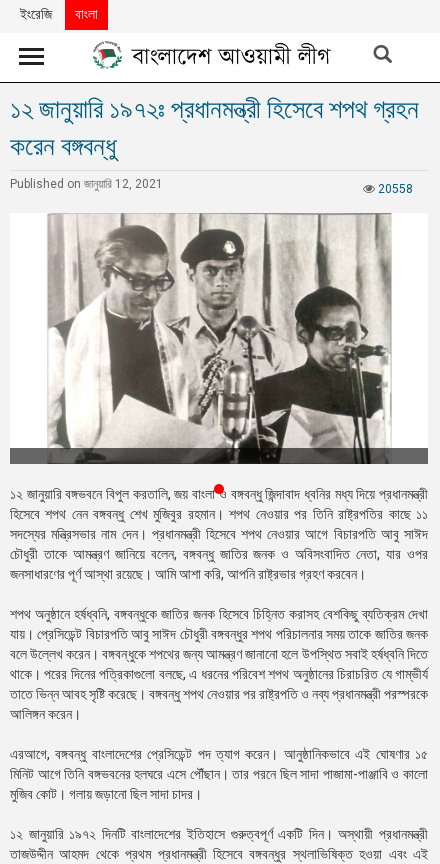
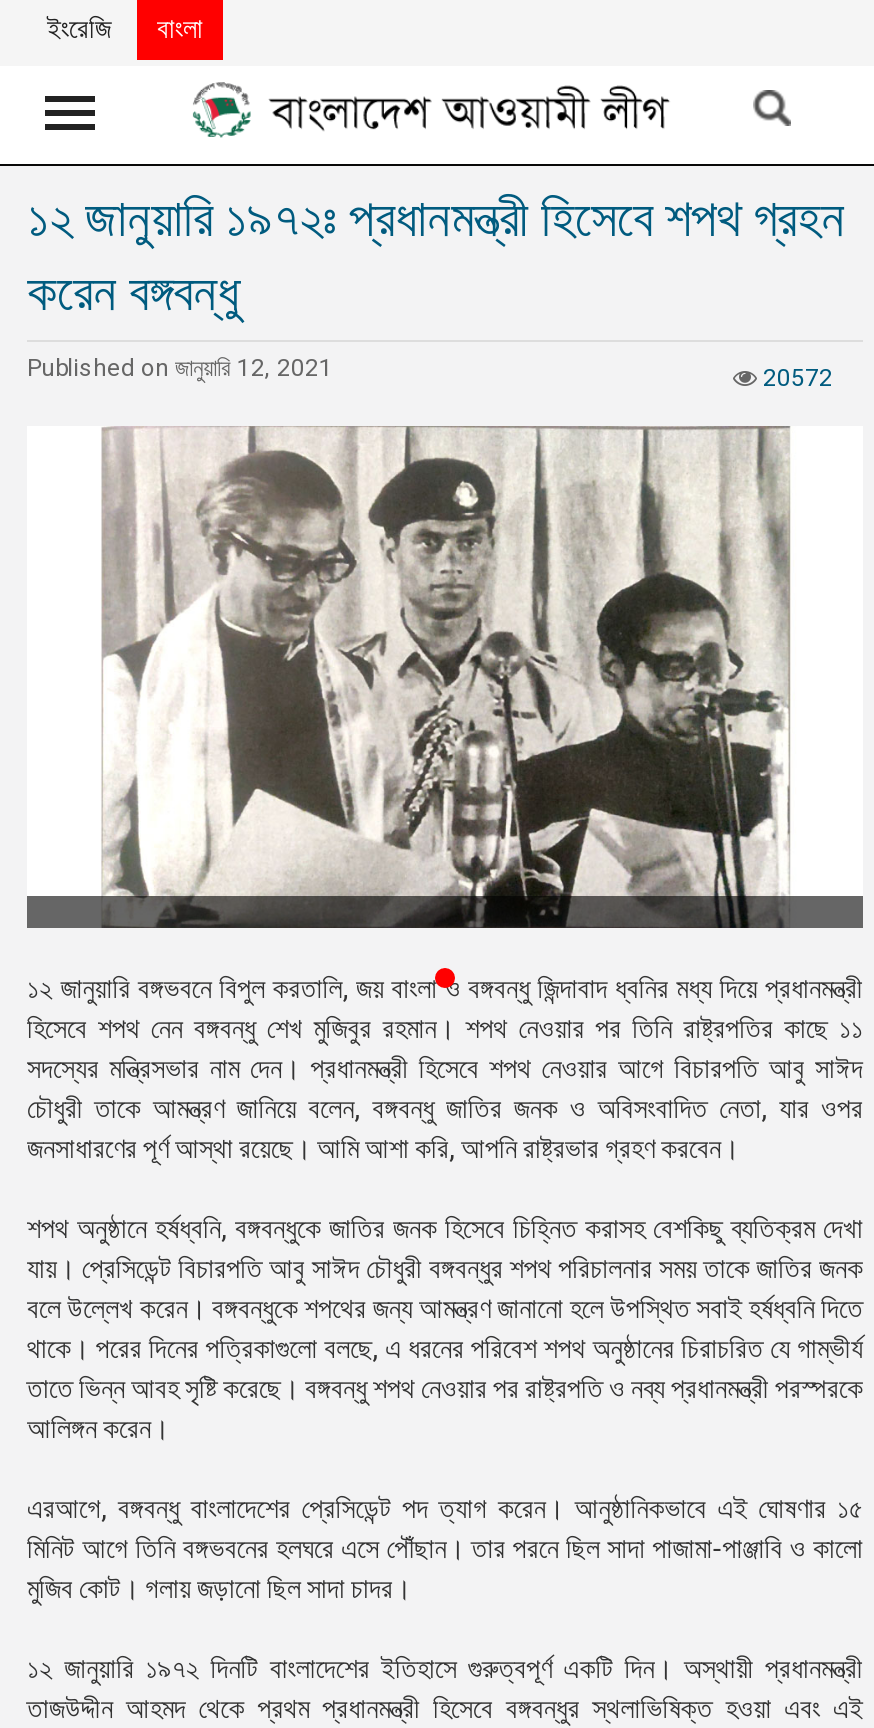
- 20558
+ 20572
